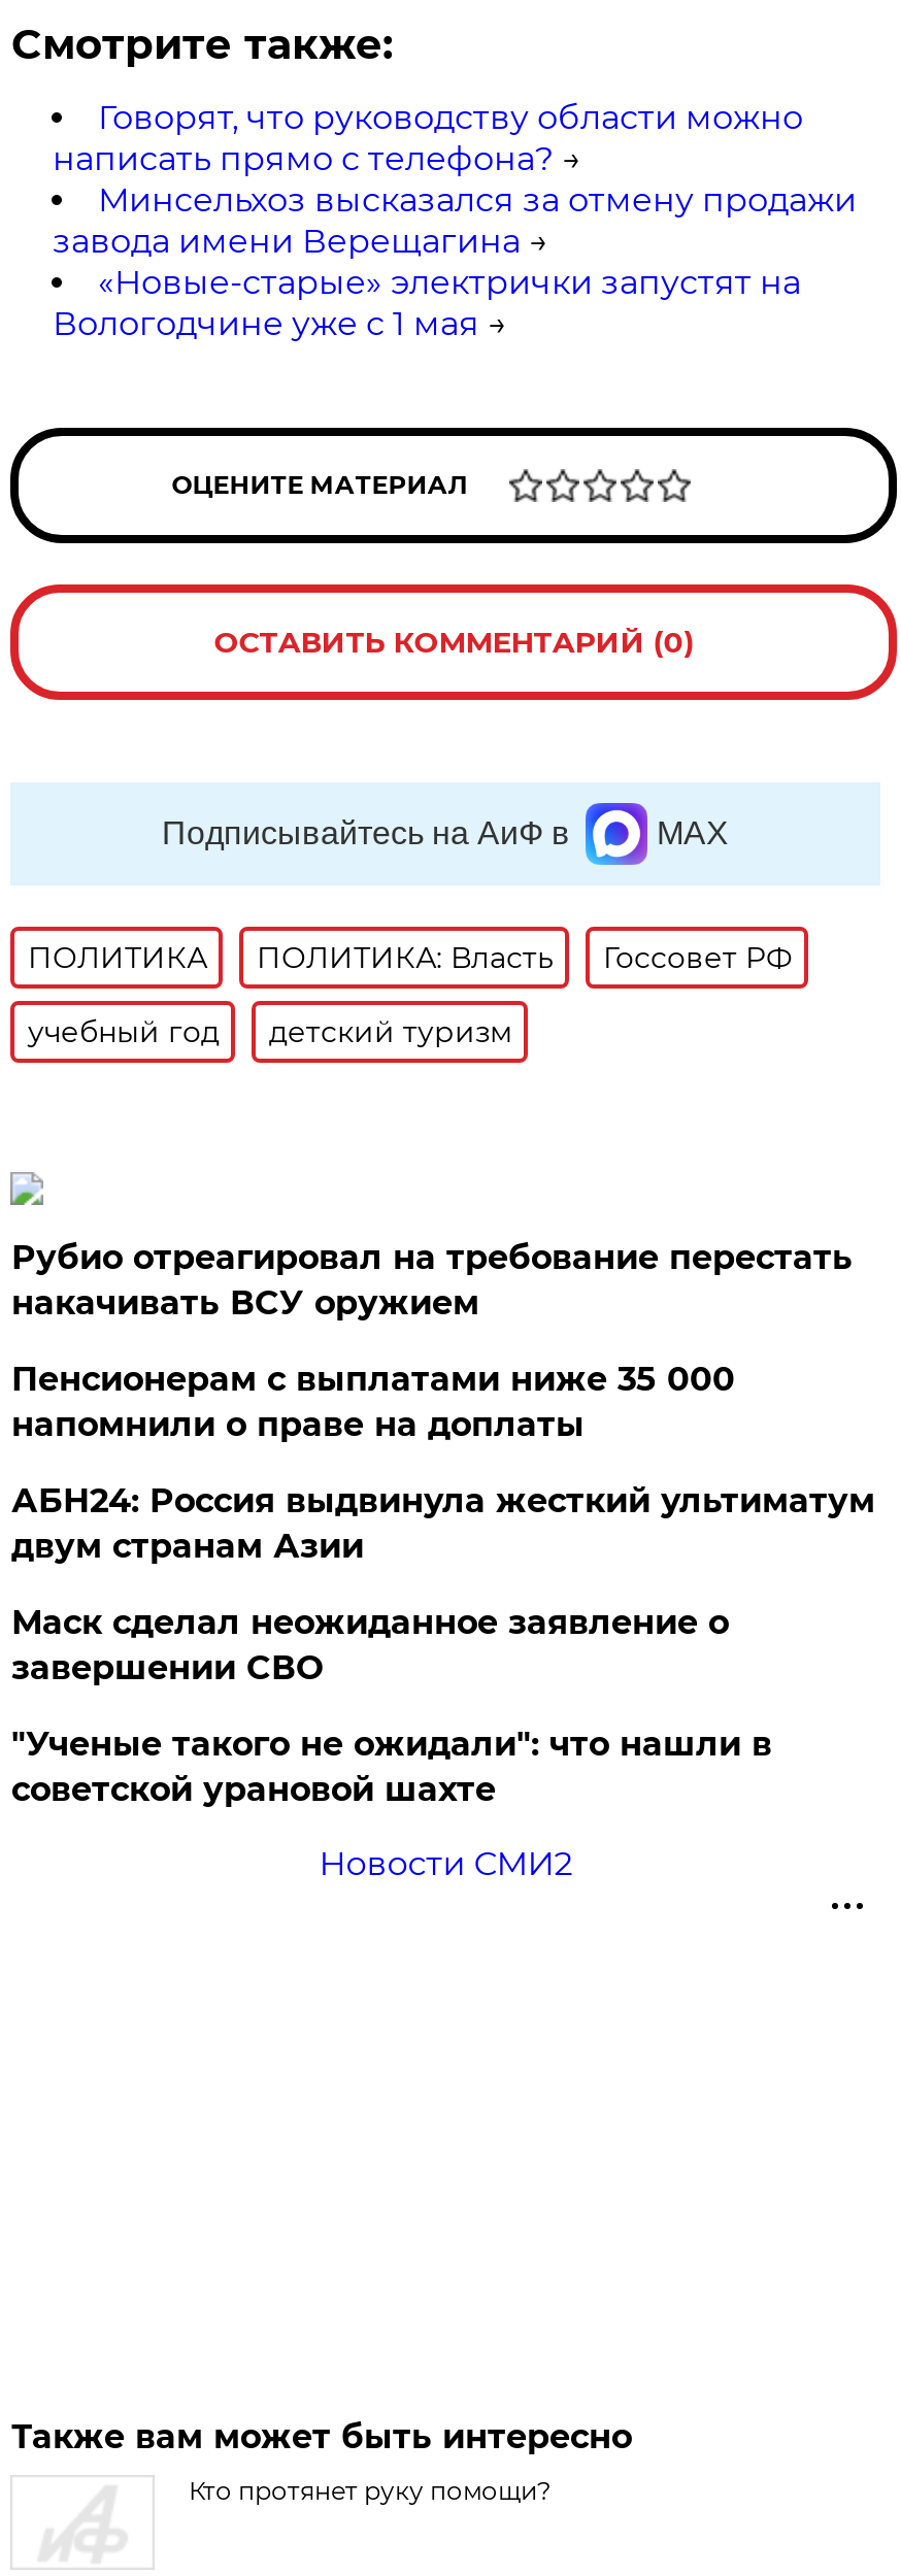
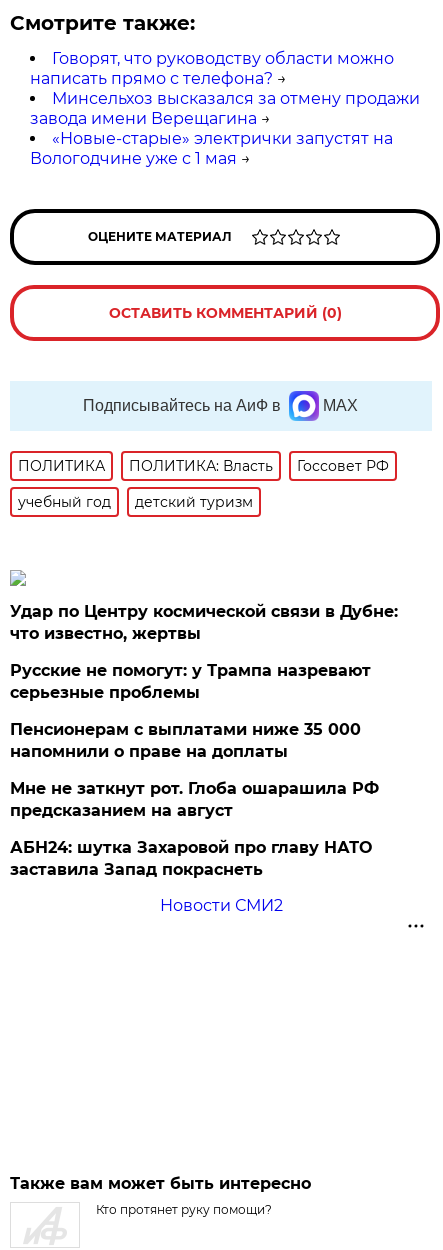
- Рубио отреагировал на требование перестать
- накачивать ВСУ оружием
+ Удар по Центру космической связи в Дубне:
+ что известно, жертвы
+ Русские не помогут: у Трампа назревают
+ серьезные проблемы

moved down: Пенсионерам с выплатами ниже 35 000 | напомнили о праве на доплаты

- АБН24: Россия выдвинула жесткий ультиматум
- двум странам Азии
- Маск сделал неожиданное заявление о
- завершении СВО
- "Ученые такого не ожидали": что нашли в
- советской урановой шахте
+ Мне не заткнут рот. Глоба ошарашила РФ
+ предсказанием на август
+ АБН24: шутка Захаровой про главу НАТО
+ заставила Запад покраснеть
